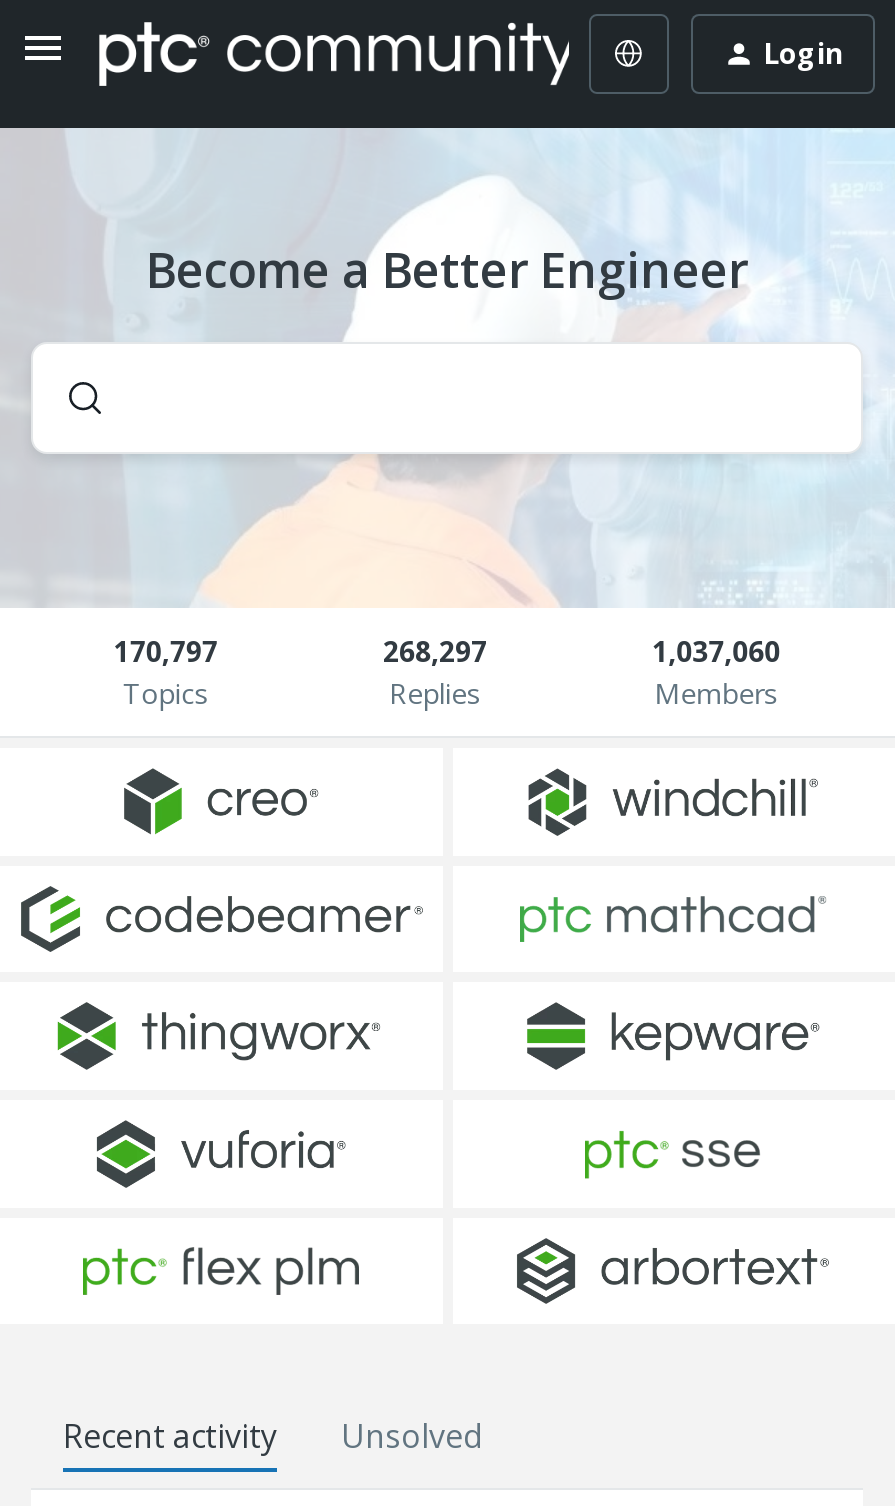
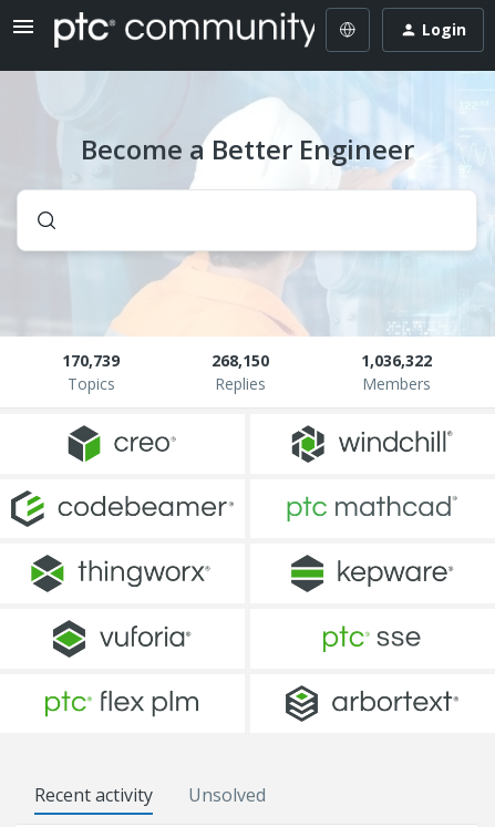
- 170,797
+ 170,739

- 268,297
+ 268,150

- 1,037,060
+ 1,036,322
